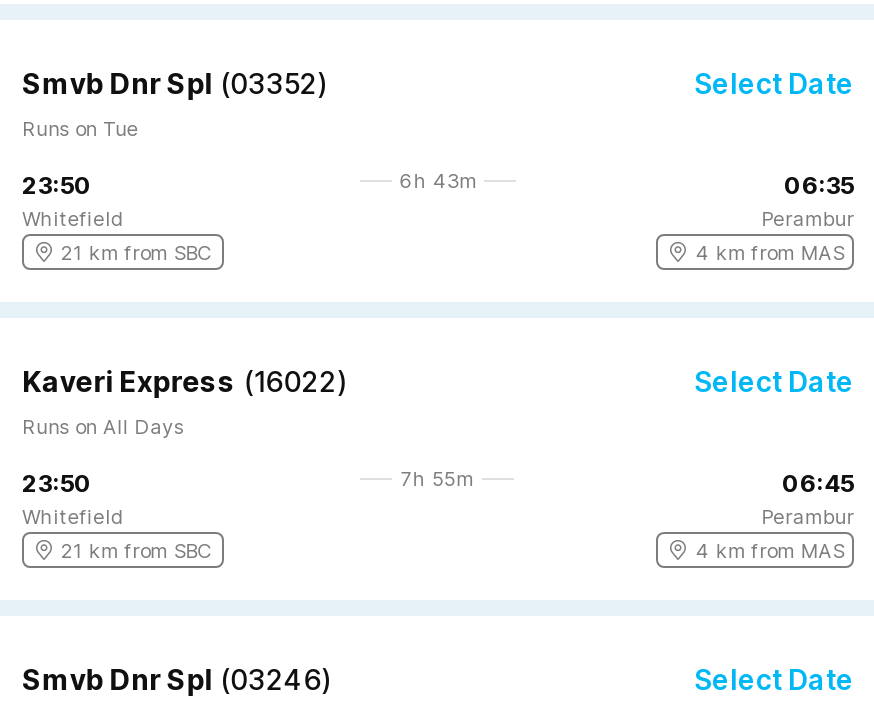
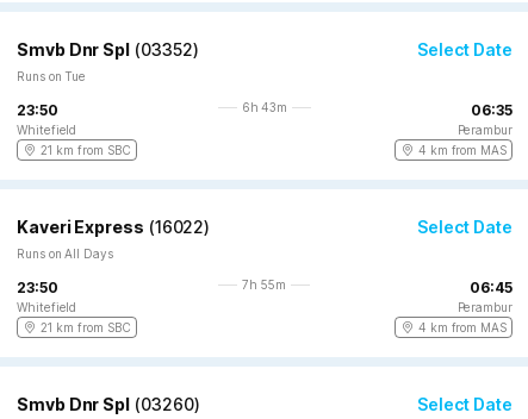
- Smvb Dnr Spl (03246)
+ Smvb Dnr Spl (03260)
